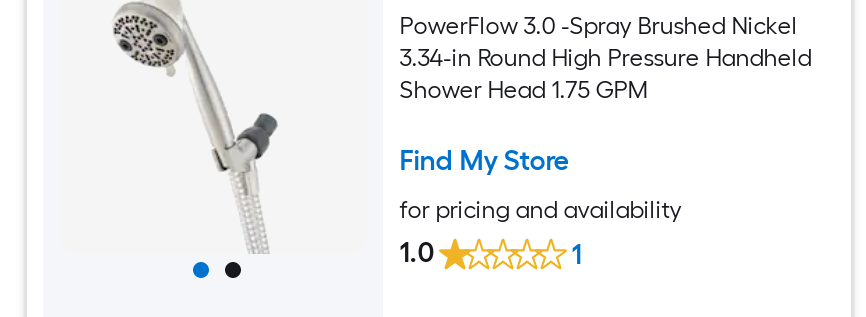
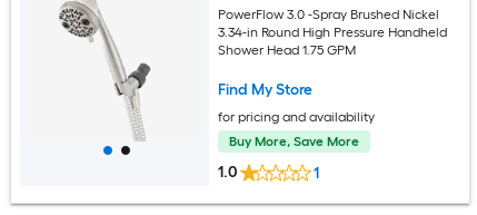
+ Buy More, Save More
